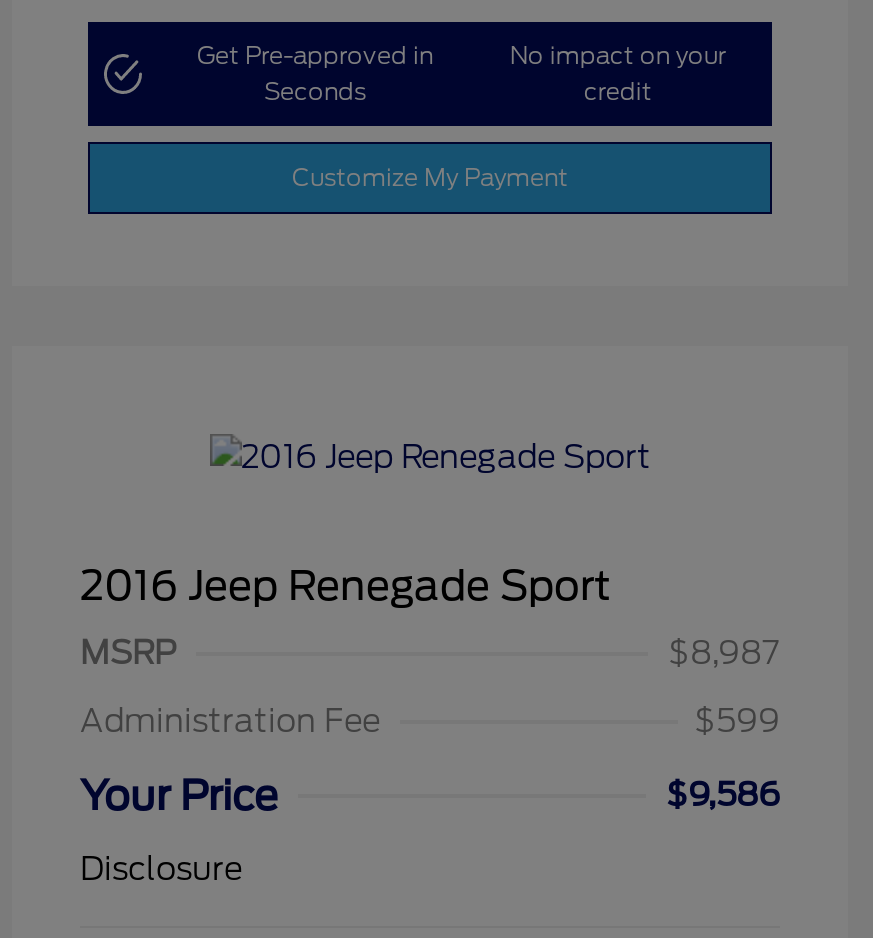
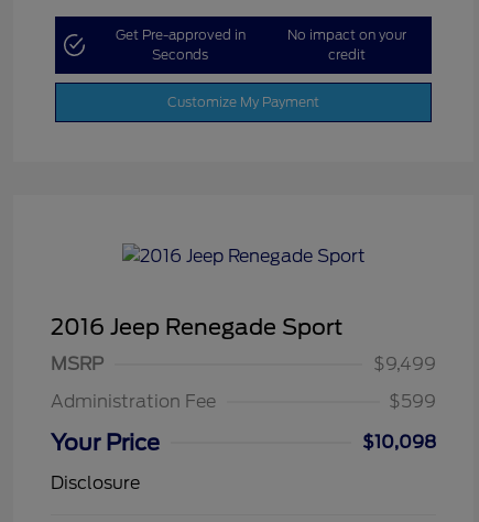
- $8,987
+ $9,499

- $9,586
+ $10,098
